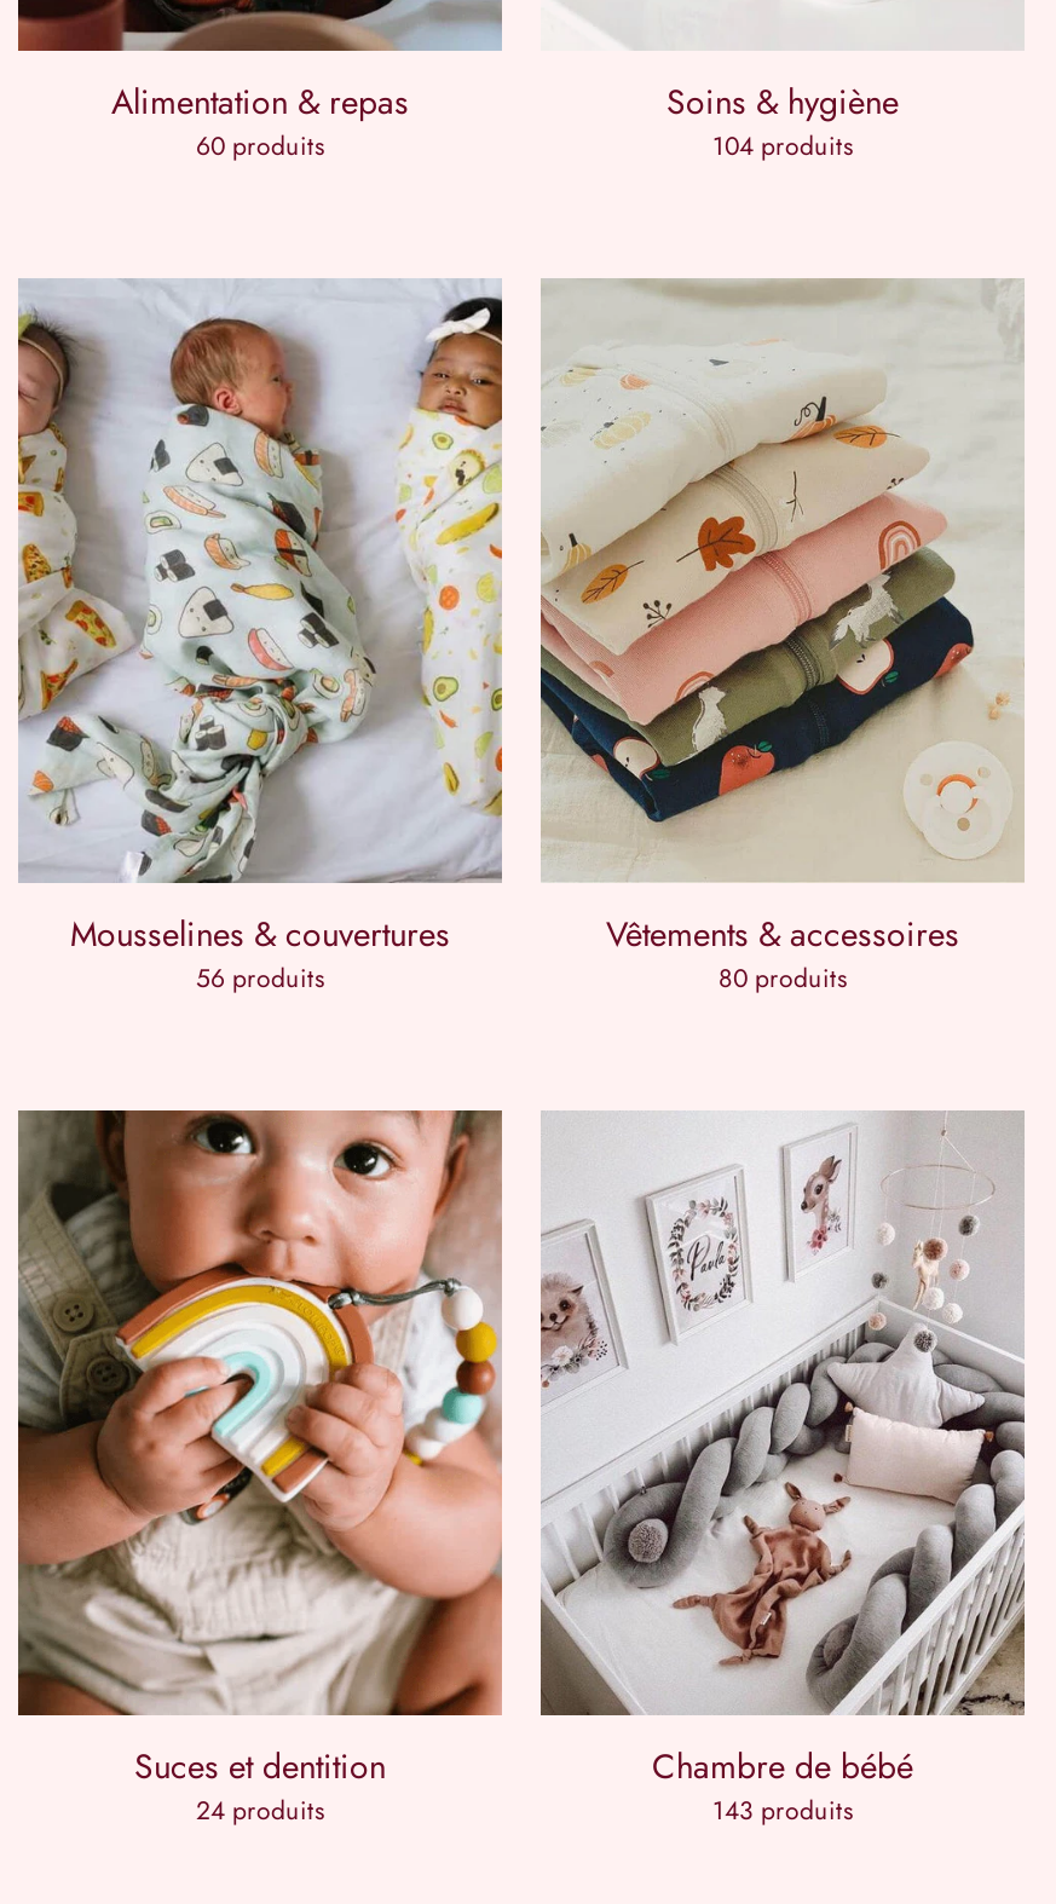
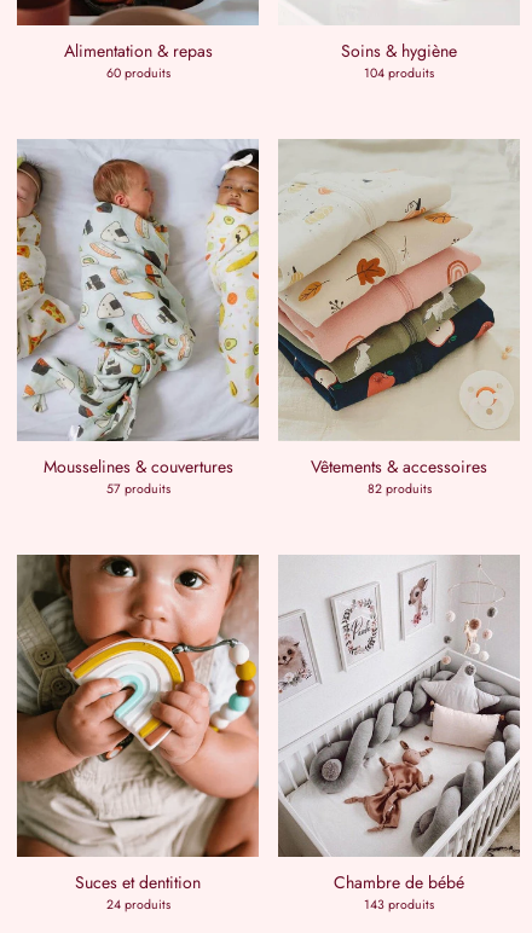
- 56 produits
+ 57 produits

- 80 produits
+ 82 produits
